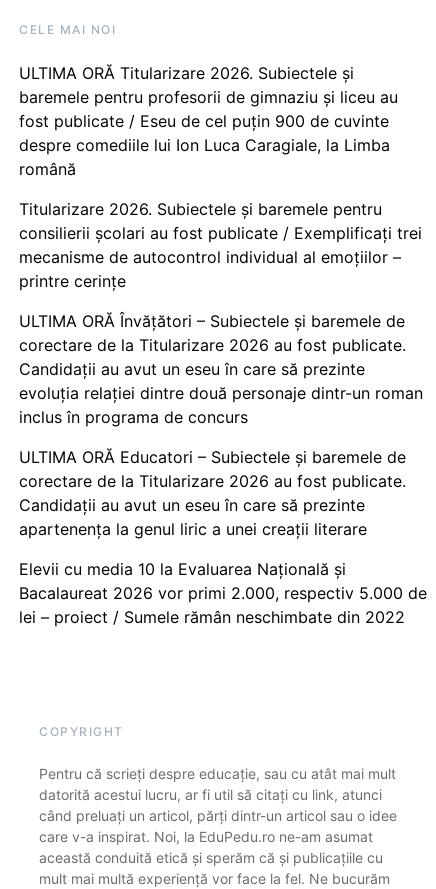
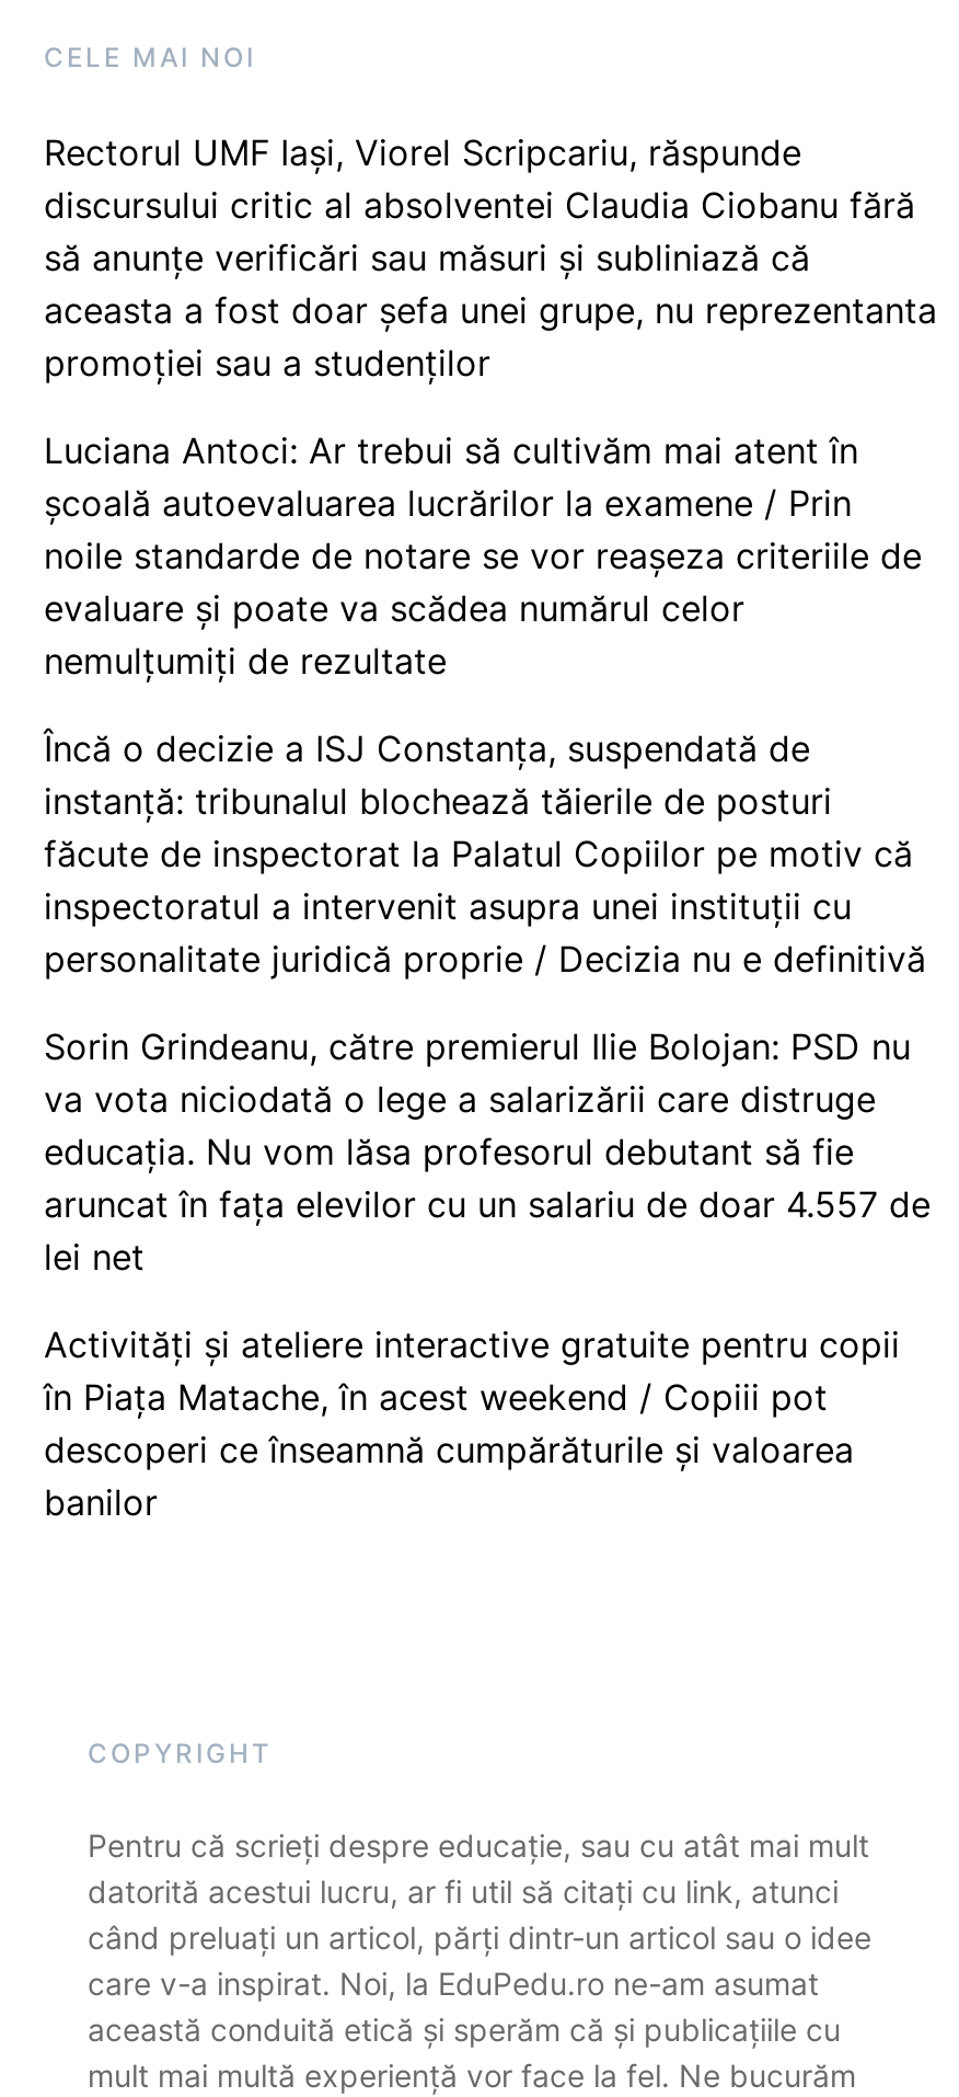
- ULTIMA ORĂ Titularizare 2026. Subiectele și
- baremele pentru profesorii de gimnaziu și liceu au
- fost publicate / Eseu de cel puțin 900 de cuvinte
- despre comediile lui Ion Luca Caragiale, la Limba
- română
+ Rectorul UMF Iași, Viorel Scripcariu, răspunde
+ discursului critic al absolventei Claudia Ciobanu fără
+ să anunțe verificări sau măsuri și subliniază că
+ aceasta a fost doar șefa unei grupe, nu reprezentanta
+ promoției sau a studenților

- Titularizare 2026. Subiectele și baremele pentru
- consilierii școlari au fost publicate / Exemplificați trei
- mecanisme de autocontrol individual al emoțiilor –
- printre cerințe
+ Luciana Antoci: Ar trebui să cultivăm mai atent în
+ școală autoevaluarea lucrărilor la examene / Prin
+ noile standarde de notare se vor reașeza criteriile de
+ evaluare și poate va scădea numărul celor
+ nemulțumiți de rezultate

- ULTIMA ORĂ Învățători – Subiectele și baremele de
- corectare de la Titularizare 2026 au fost publicate.
- Candidații au avut un eseu în care să prezinte
- evoluţia relaţiei dintre două personaje dintr-un roman
- inclus în programa de concurs
+ Încă o decizie a ISJ Constanța, suspendată de
+ instanță: tribunalul blochează tăierile de posturi
+ făcute de inspectorat la Palatul Copiilor pe motiv că
+ inspectoratul a intervenit asupra unei instituții cu
+ personalitate juridică proprie / Decizia nu e definitivă

- ULTIMA ORĂ Educatori – Subiectele și baremele de
- corectare de la Titularizare 2026 au fost publicate.
- Candidații au avut un eseu în care să prezinte
- apartenența la genul liric a unei creații literare
+ Sorin Grindeanu, către premierul Ilie Bolojan: PSD nu
+ va vota niciodată o lege a salarizării care distruge
+ educația. Nu vom lăsa profesorul debutant să fie
+ aruncat în fața elevilor cu un salariu de doar 4.557 de
+ lei net

- Elevii cu media 10 la Evaluarea Națională și
- Bacalaureat 2026 vor primi 2.000, respectiv 5.000 de
- lei – proiect / Sumele rămân neschimbate din 2022
+ Activități și ateliere interactive gratuite pentru copii
+ în Piața Matache, în acest weekend / Copiii pot
+ descoperi ce înseamnă cumpărăturile și valoarea
+ banilor
